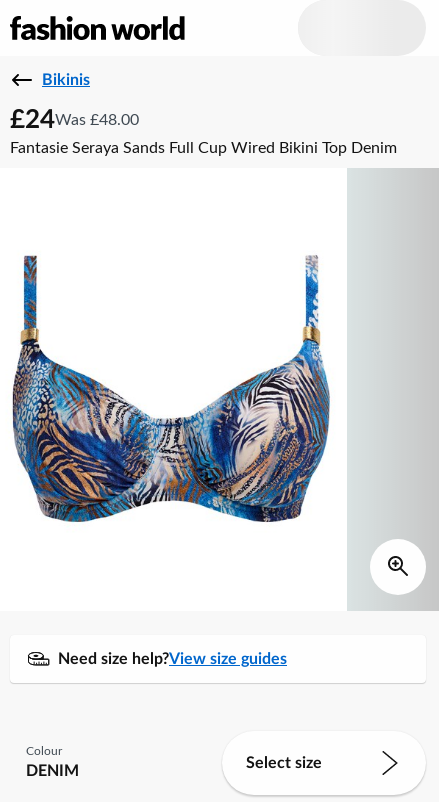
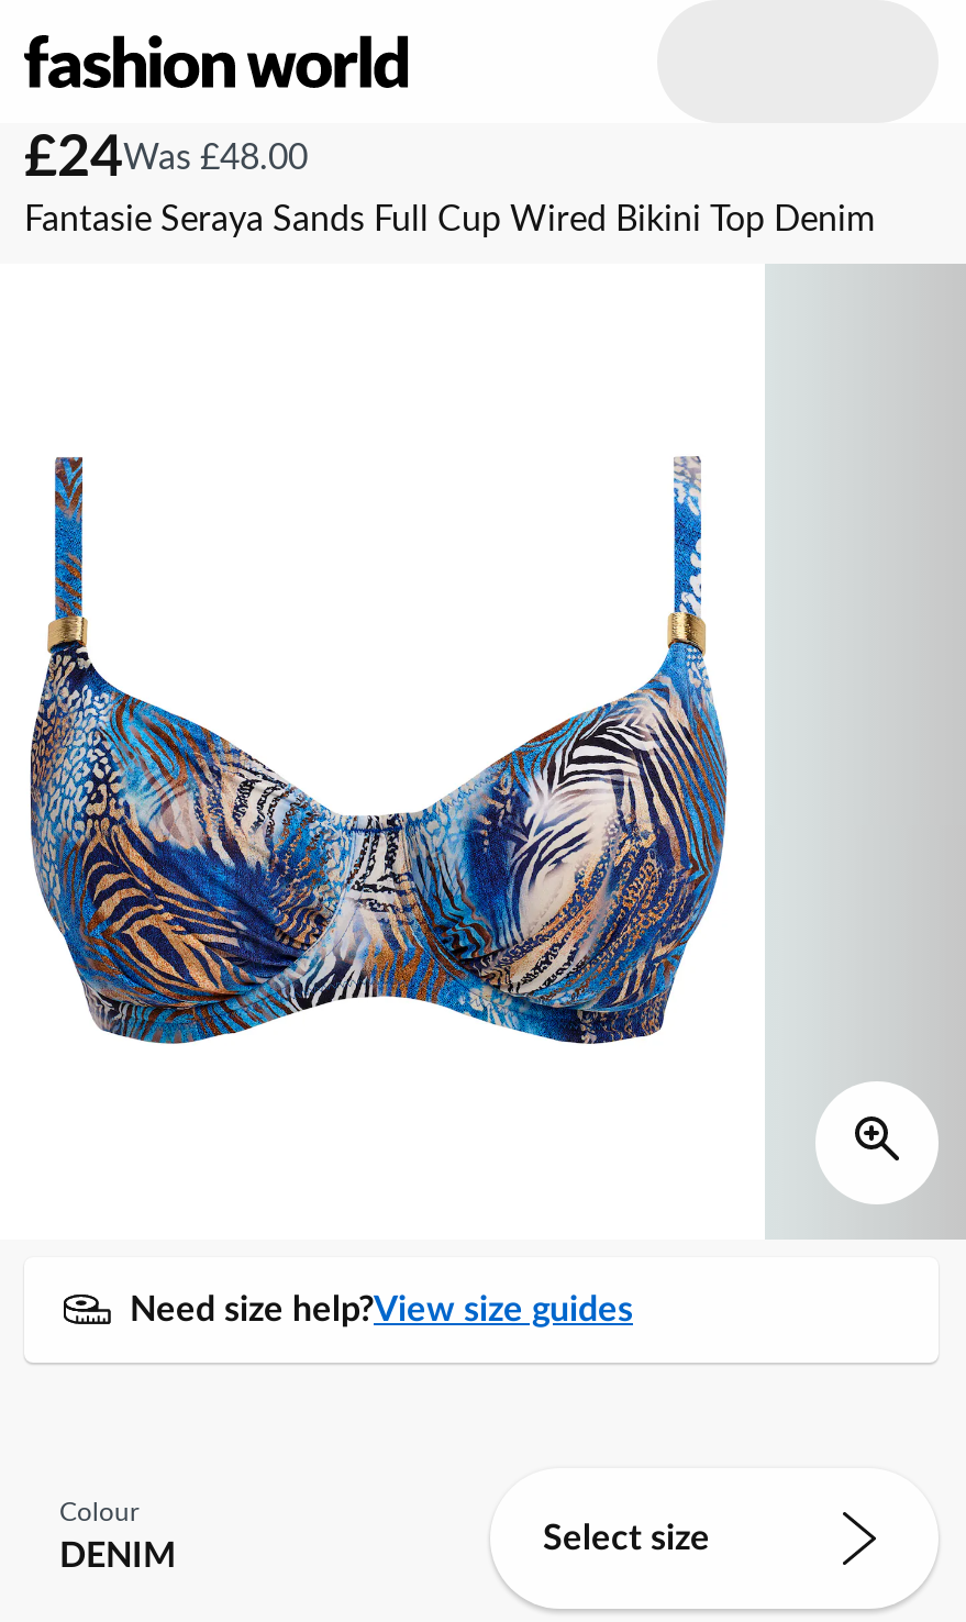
- Bikinis
